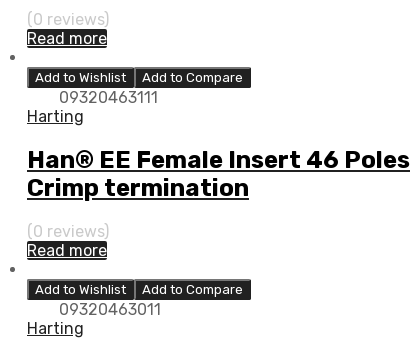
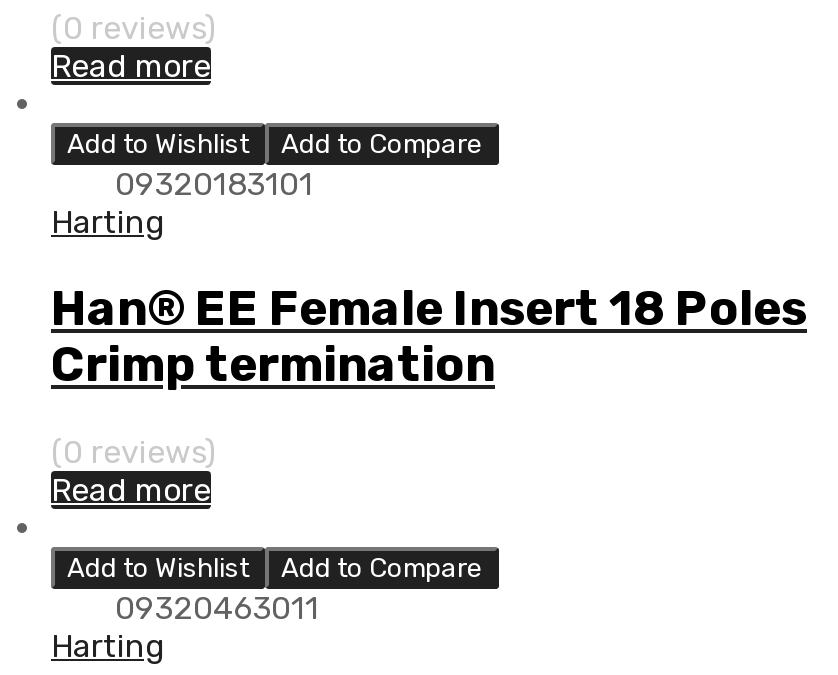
- 09320463111
+ 09320183101

- Han® EE Female Insert 46 Poles
+ Han® EE Female Insert 18 Poles
